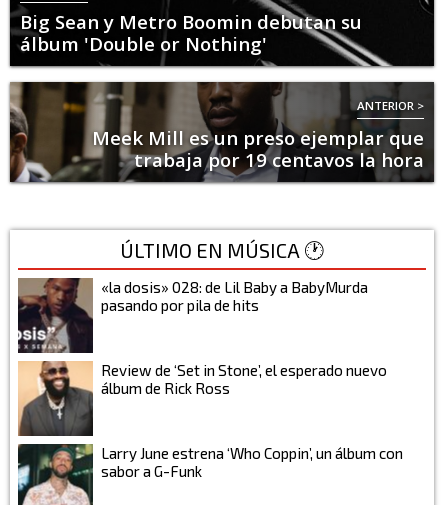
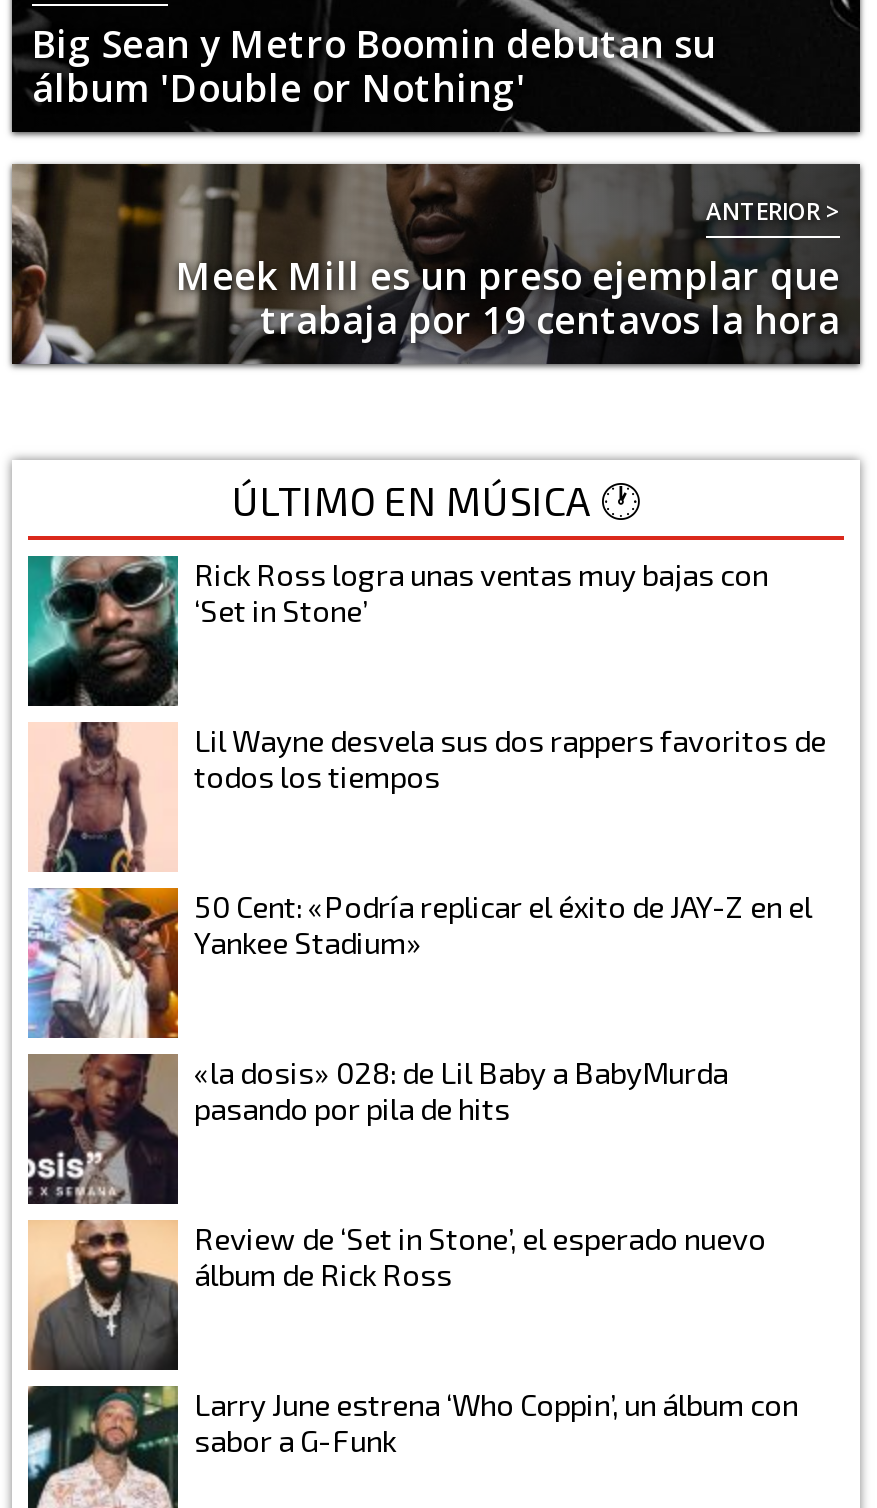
+ [image]
+ Rick Ross logra unas ventas muy bajas con
+ ‘Set in Stone’

+ [image]
+ 50 Cent: «Podría replicar el éxito de JAY-Z en el
+ Yankee Stadium»

+ [image]
+ Lil Wayne desvela sus dos rappers favoritos de
+ todos los tiempos
